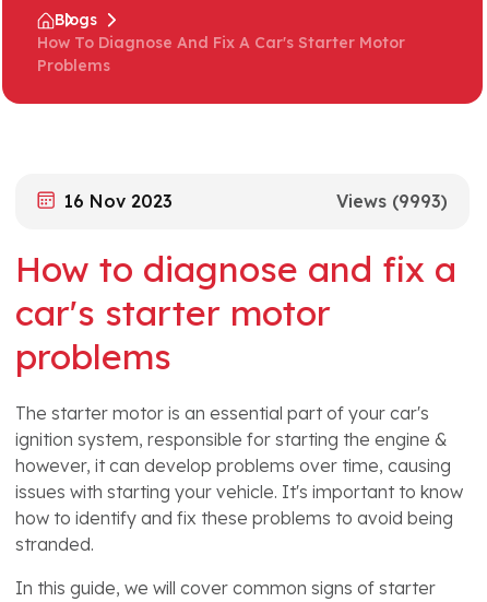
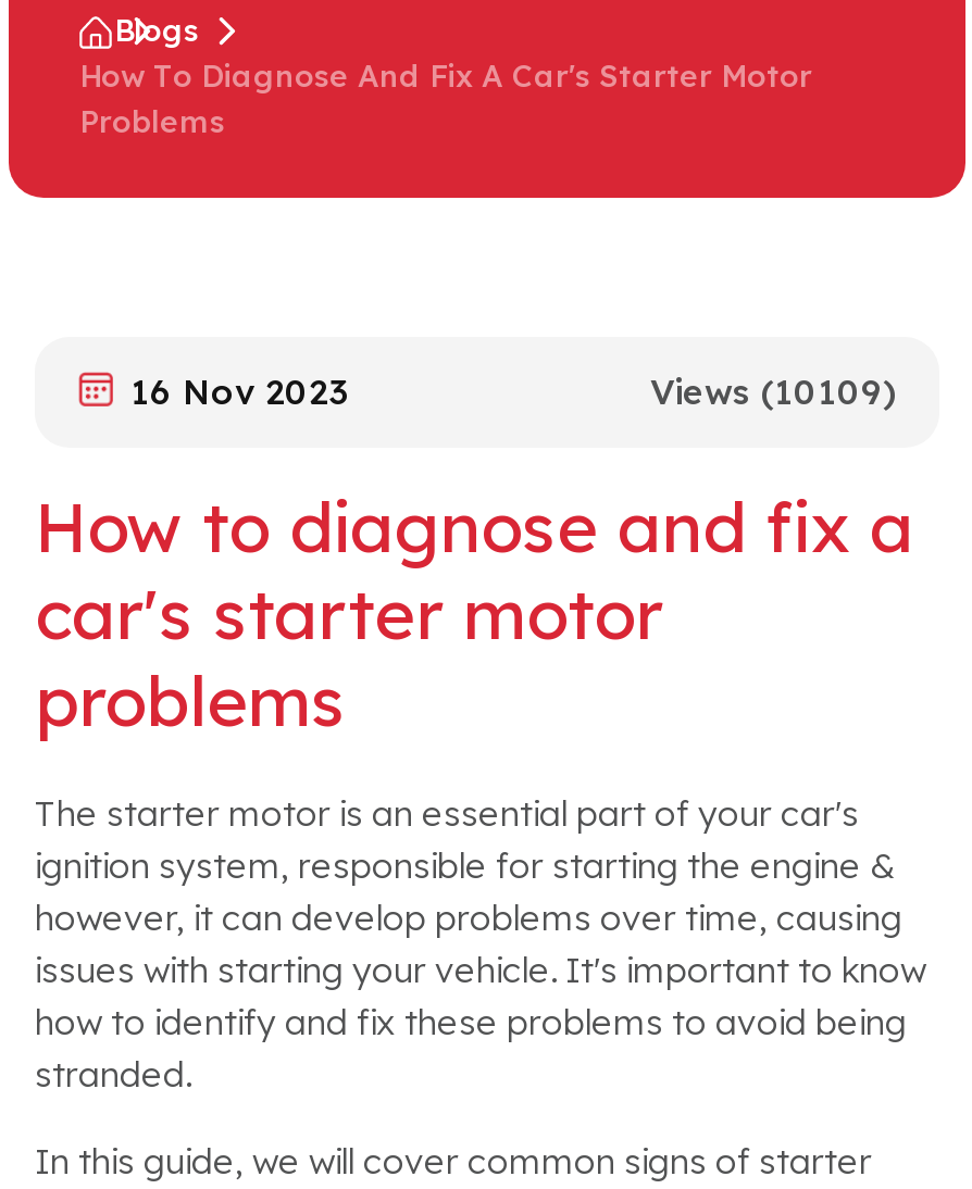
- Views (9993)
+ Views (10109)
